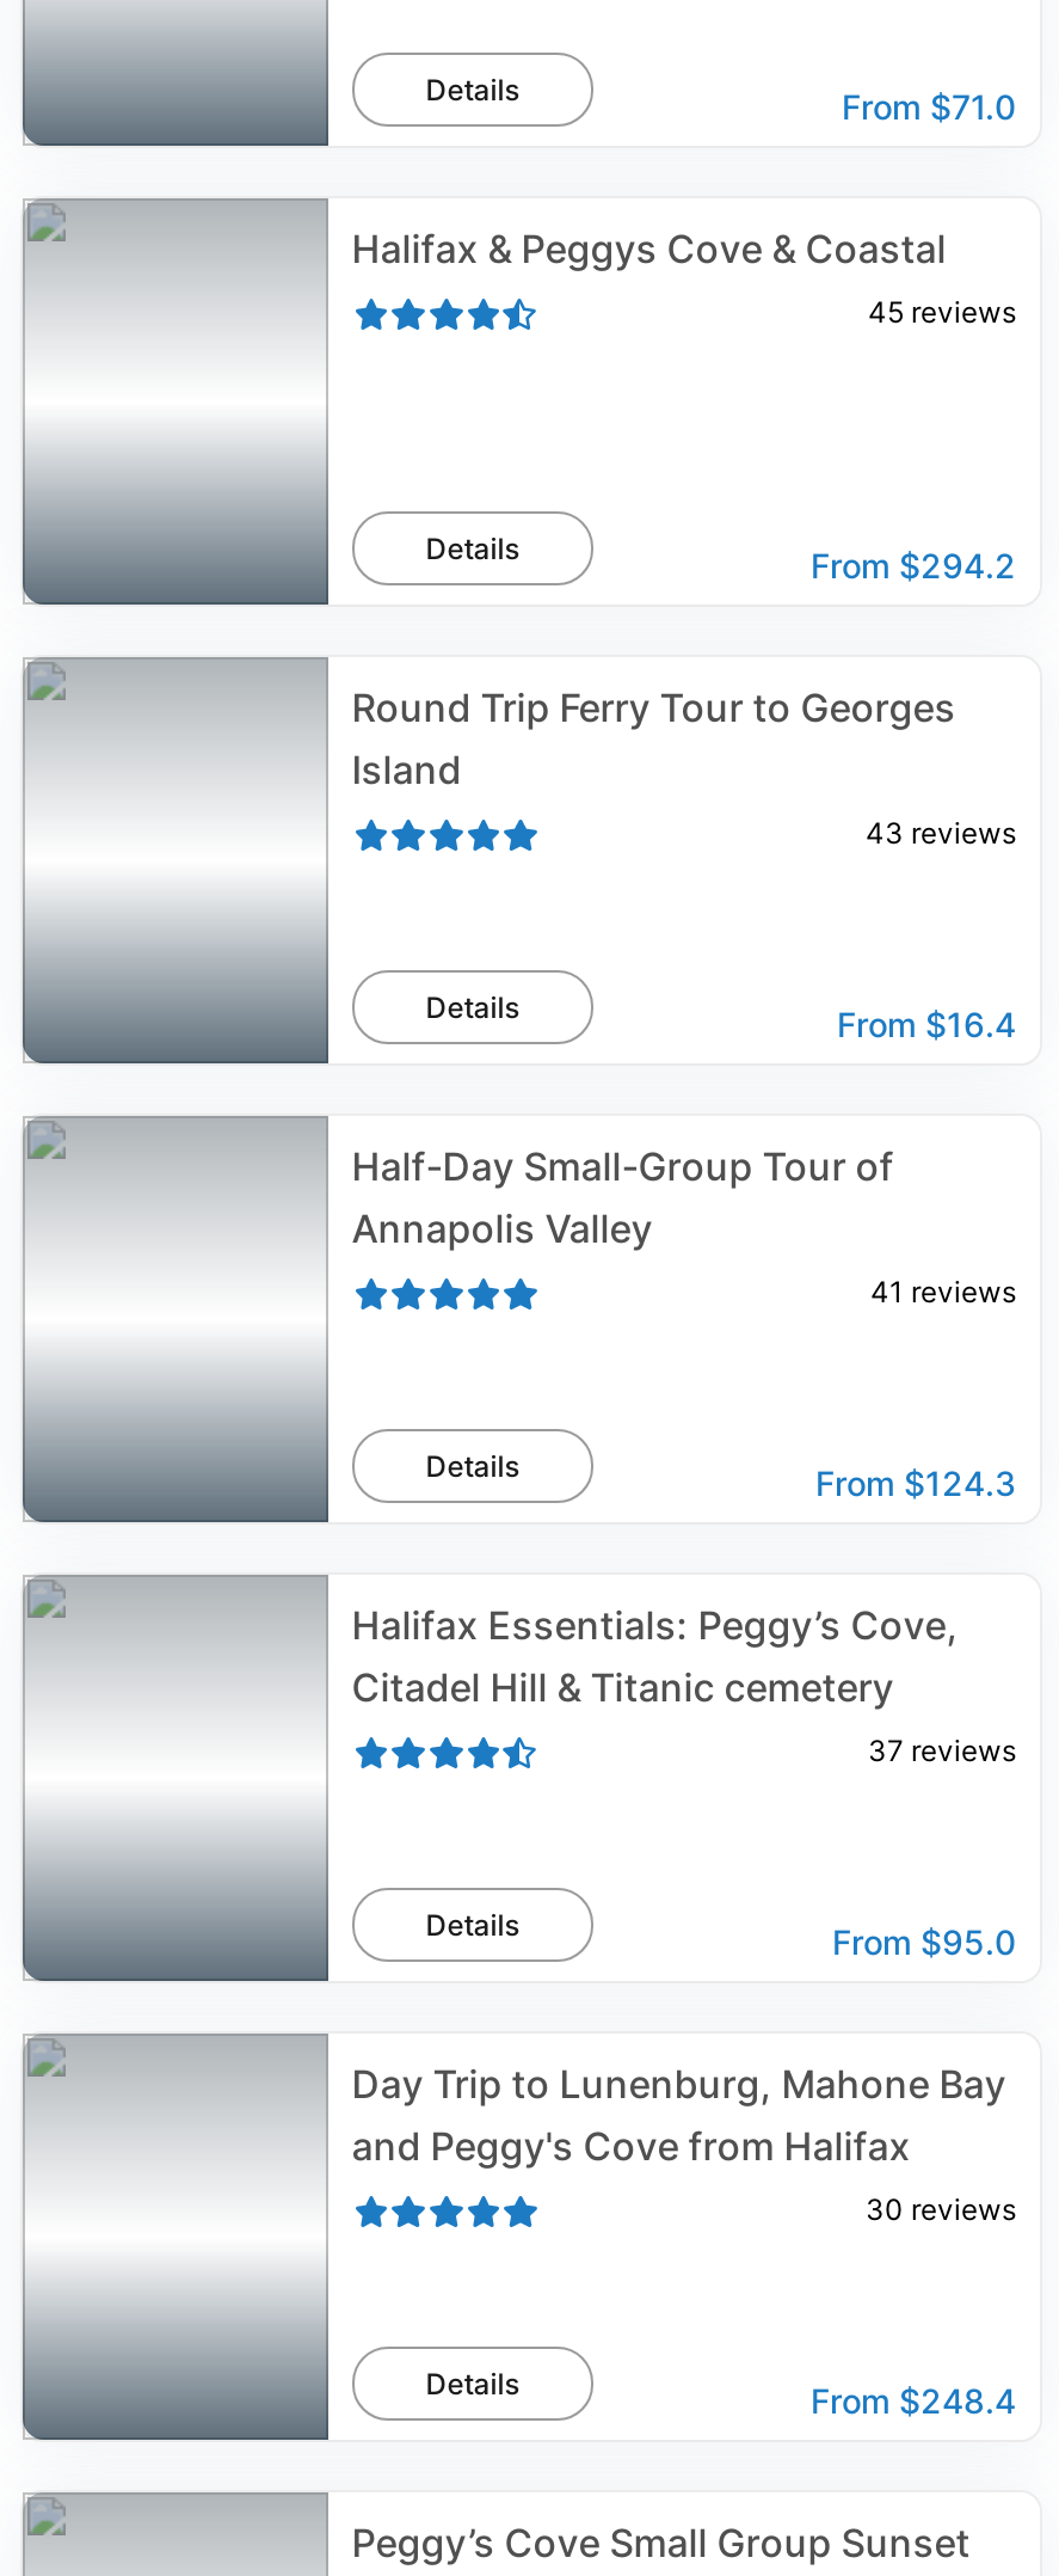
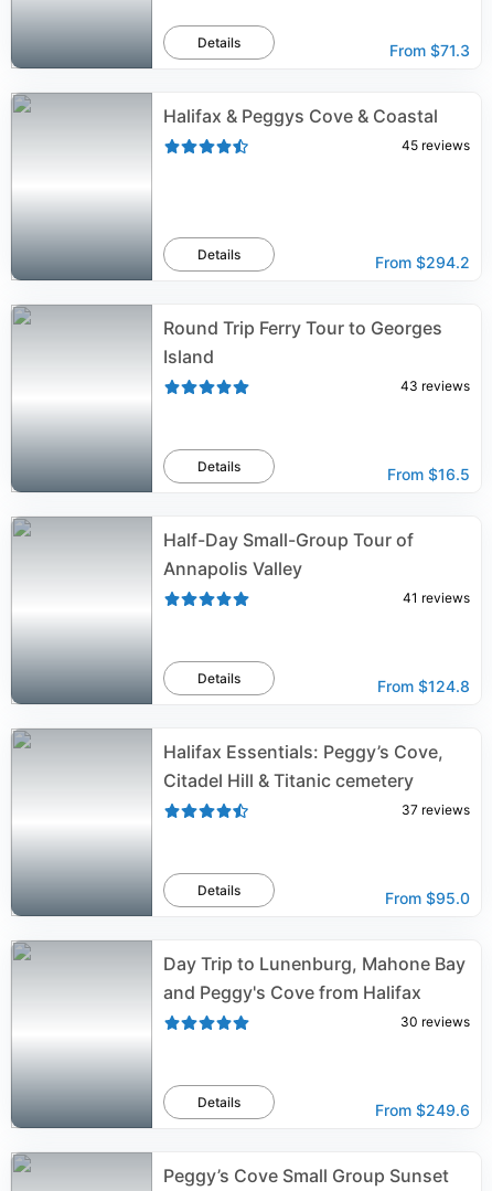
- From $71.0
+ From $71.3

- From $16.4
+ From $16.5

- From $124.3
+ From $124.8

- From $248.4
+ From $249.6
